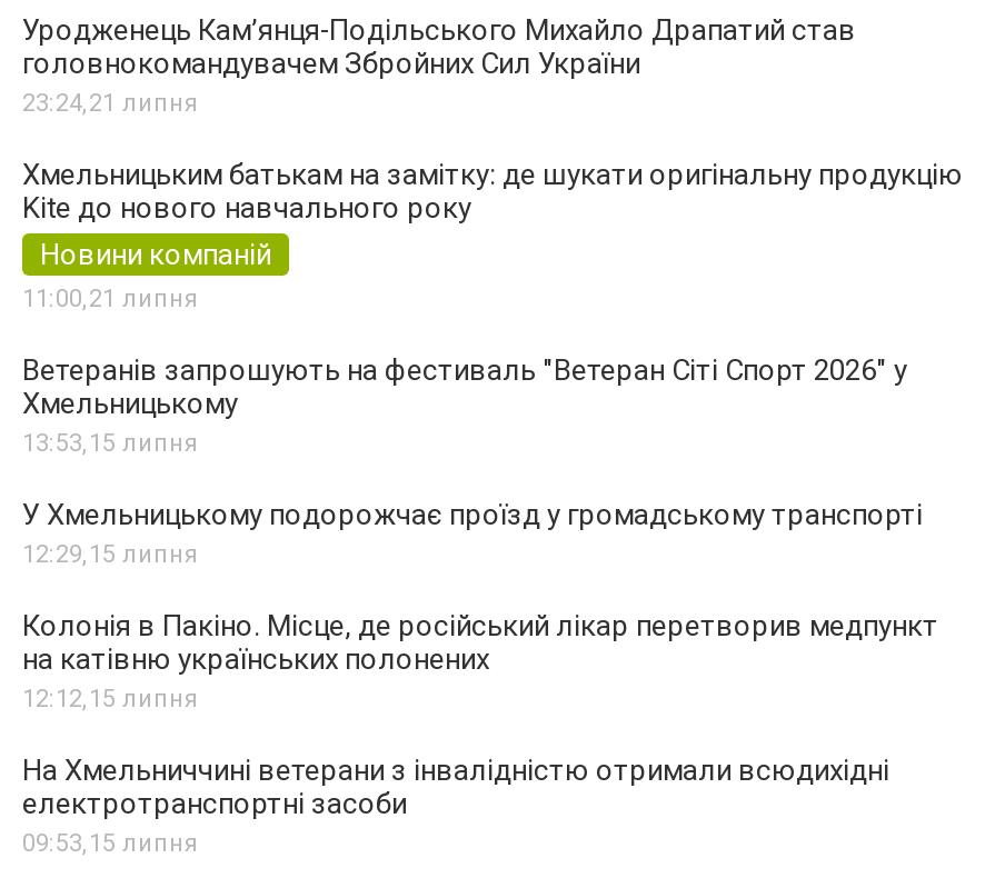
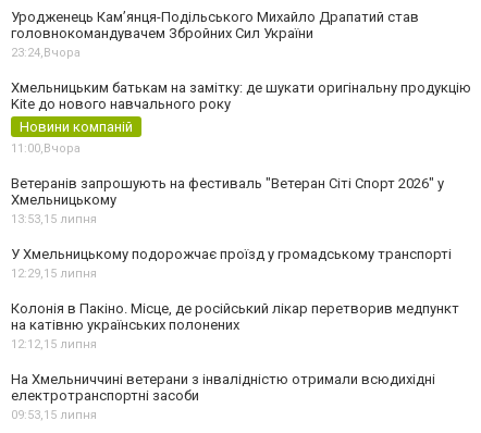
- 23:24,21 липня
+ 23:24,Вчора

- 11:00,21 липня
+ 11:00,Вчора
